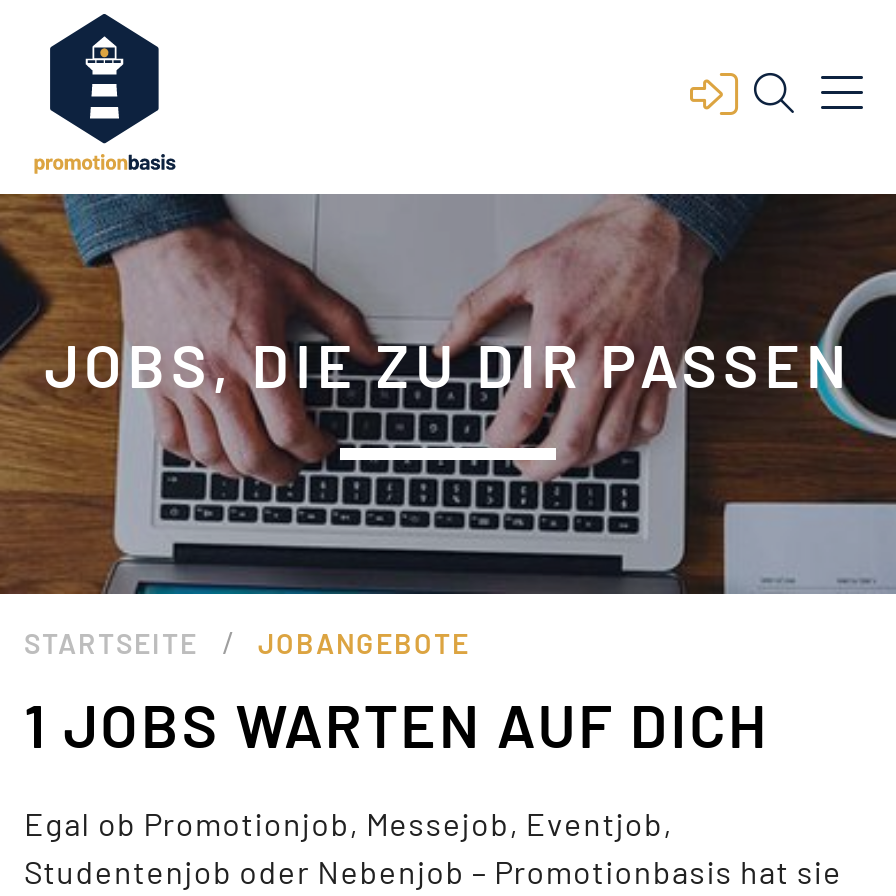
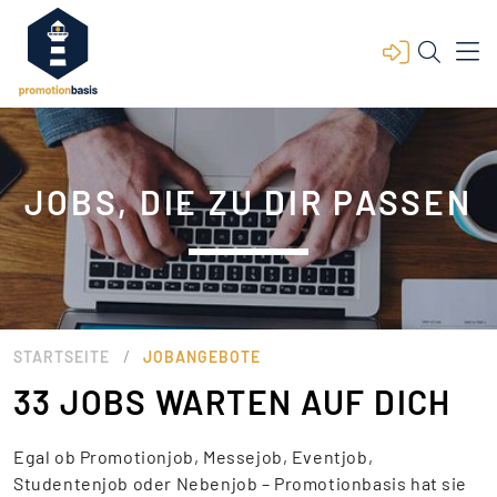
- 1 JOBS WARTEN AUF DICH
+ 33 JOBS WARTEN AUF DICH
